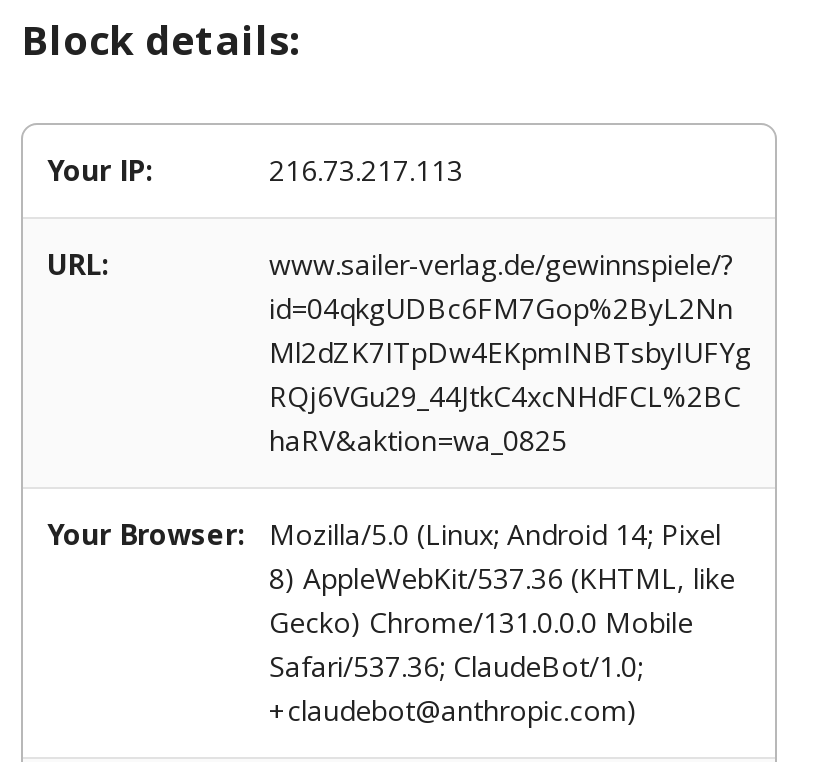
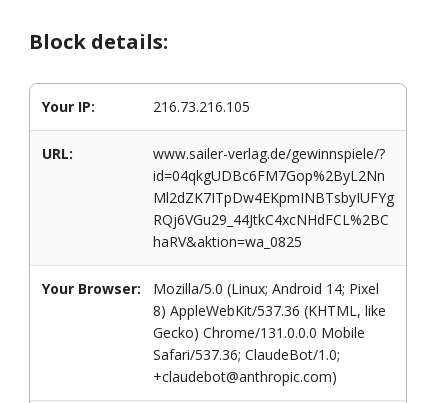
- 216.73.217.113
+ 216.73.216.105
